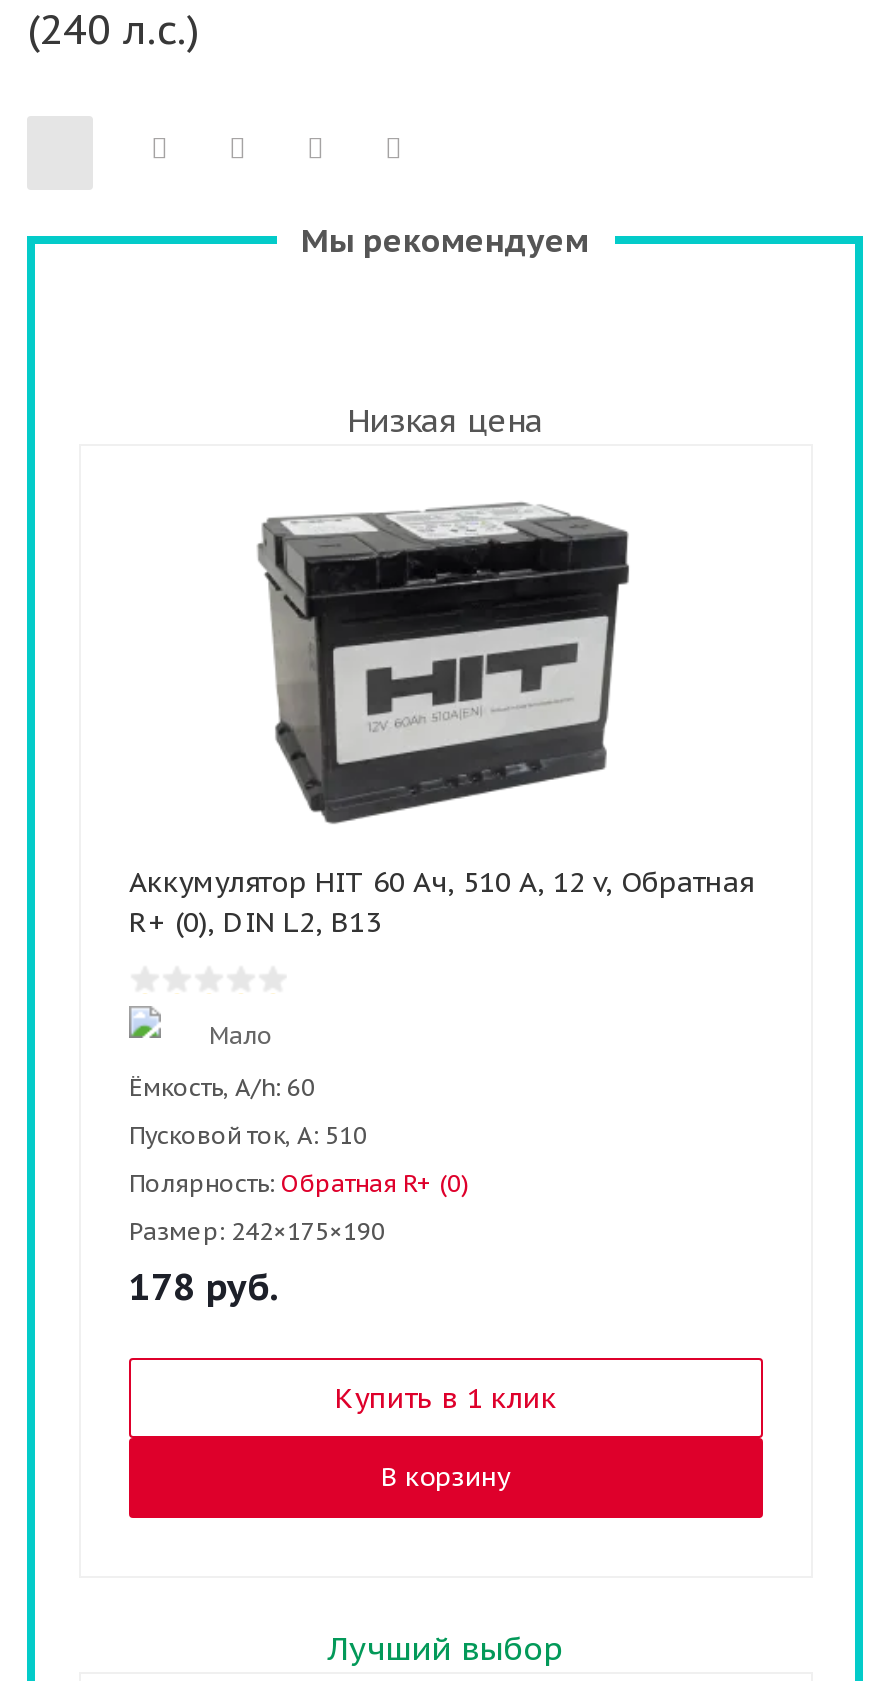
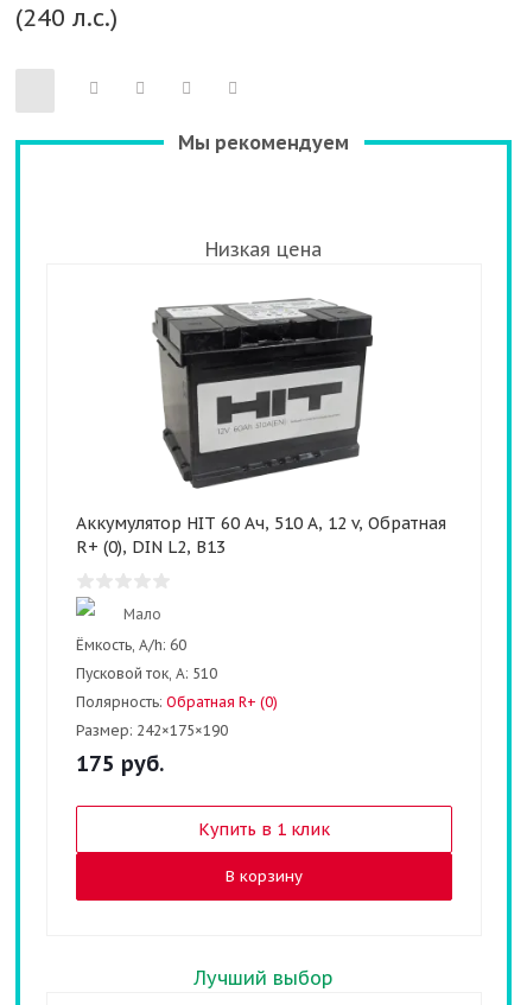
- 178 руб.
+ 175 руб.
